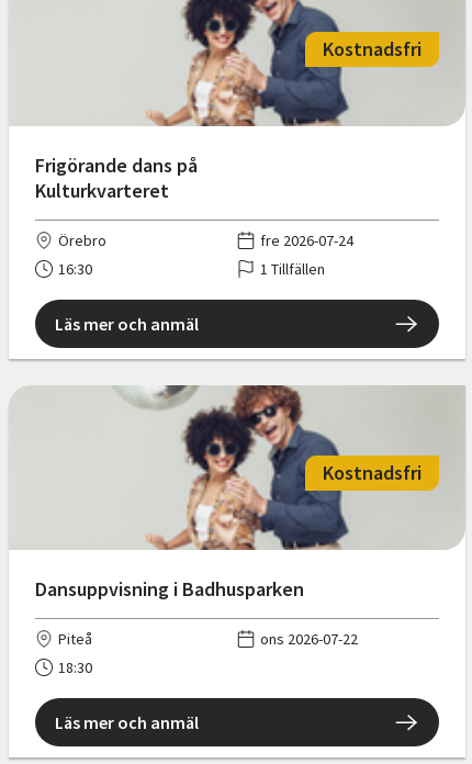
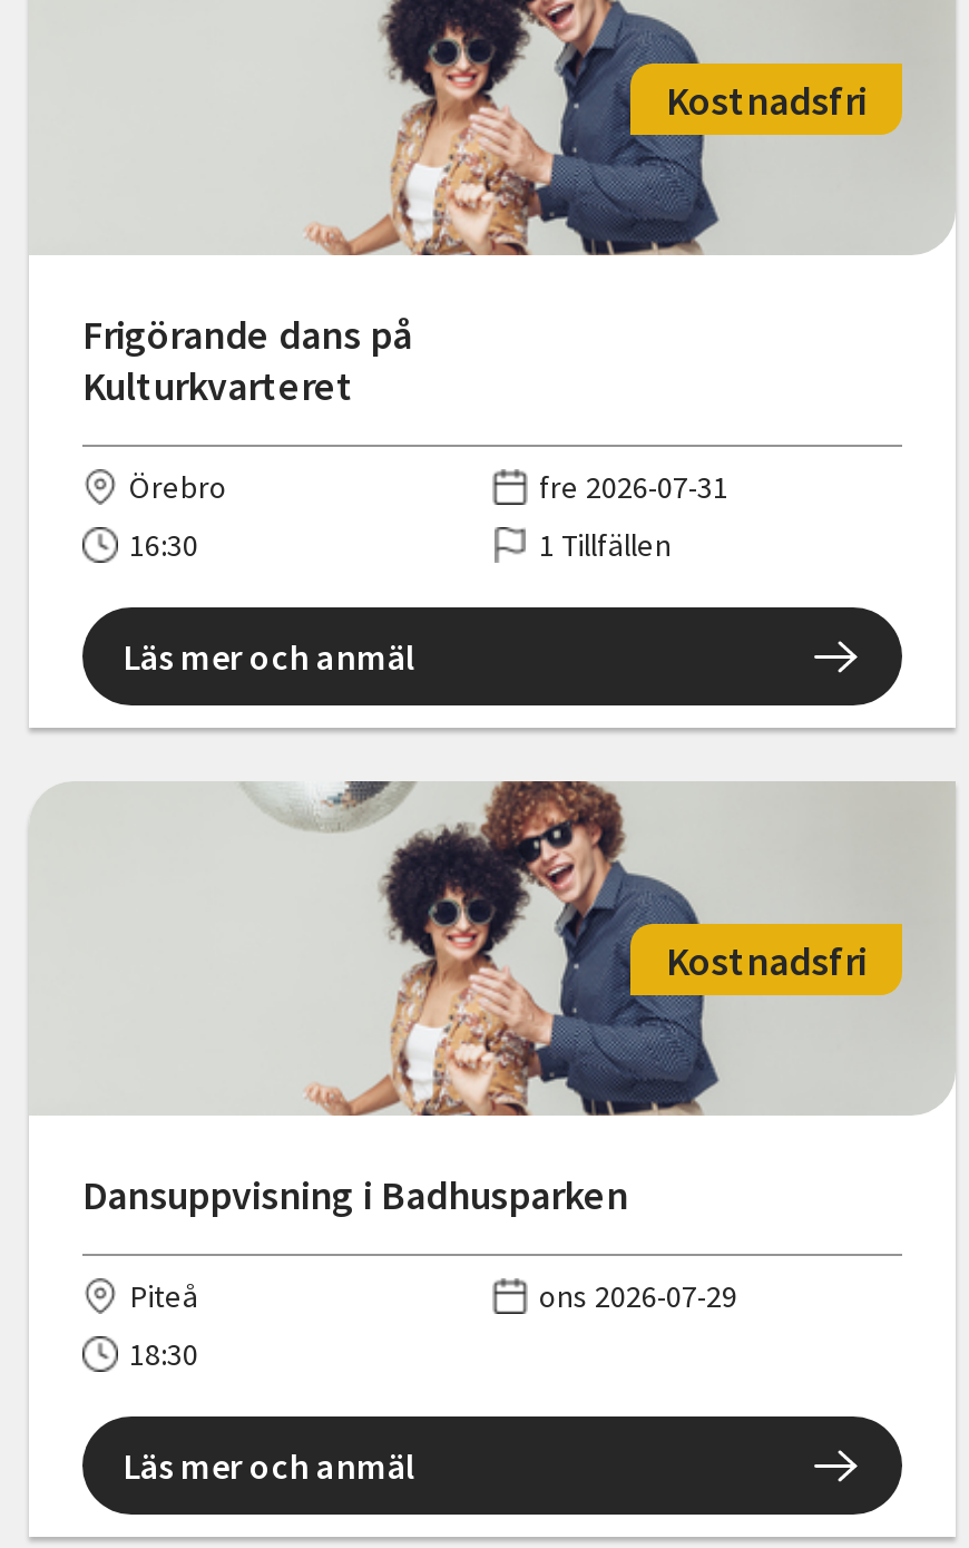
- fre 2026-07-24
+ fre 2026-07-31

- ons 2026-07-22
+ ons 2026-07-29
